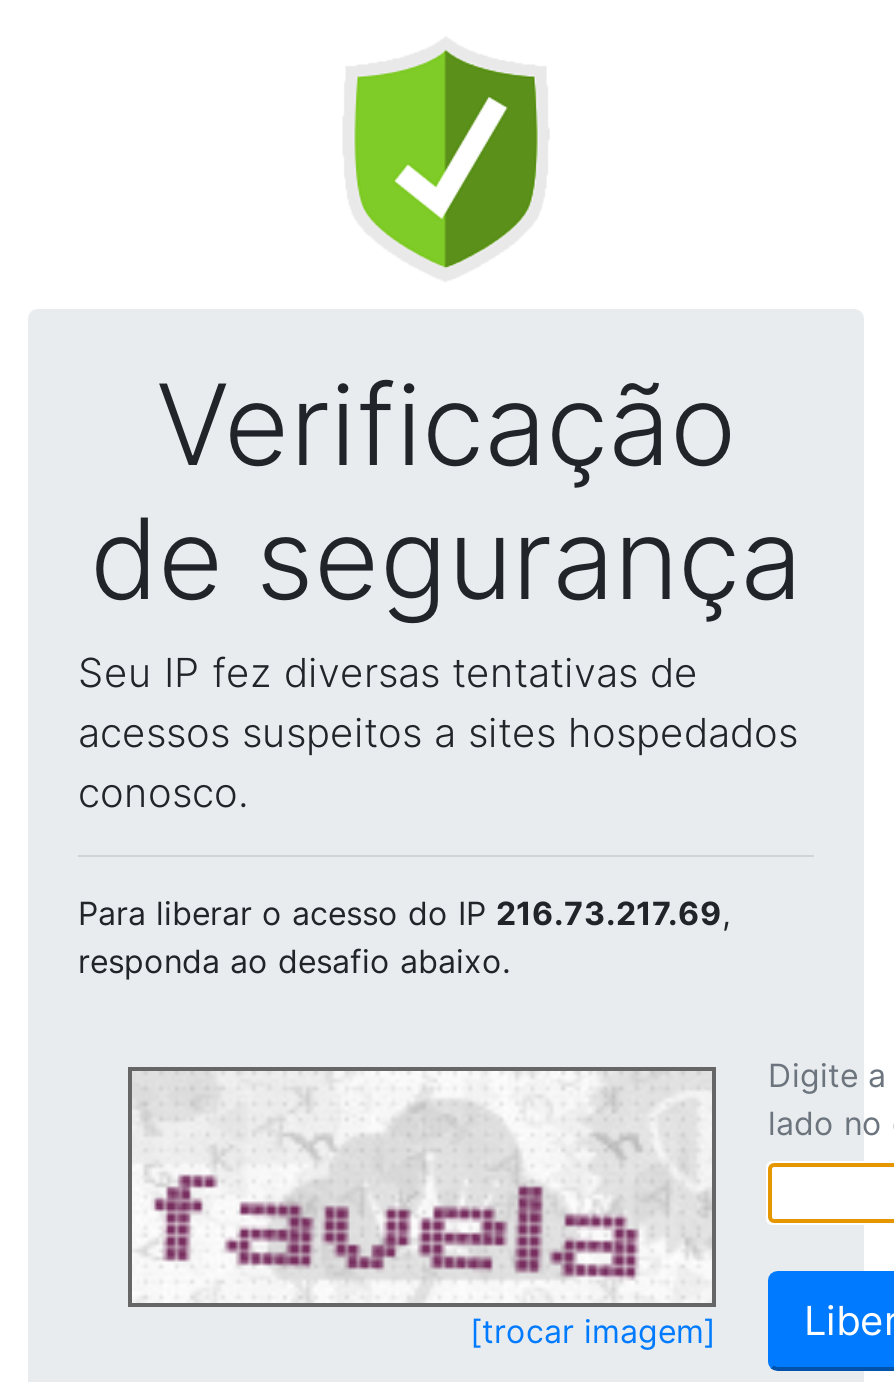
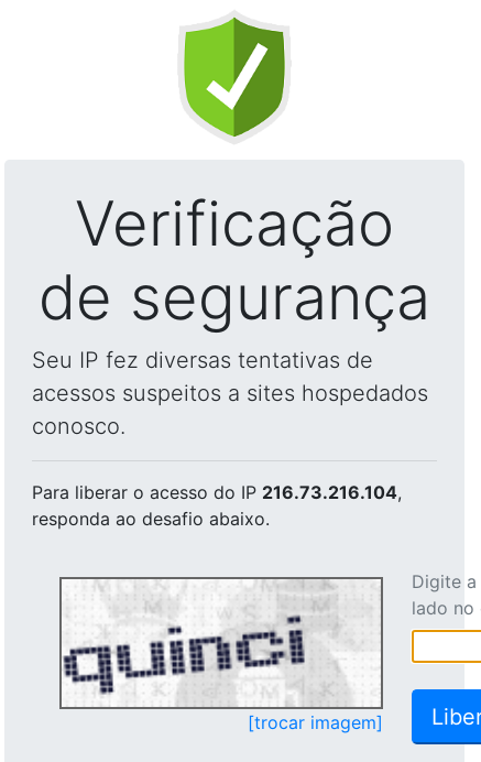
- Para liberar o acesso do IP 216.73.217.69,
+ Para liberar o acesso do IP 216.73.216.104,

- [image]
+ [image]
